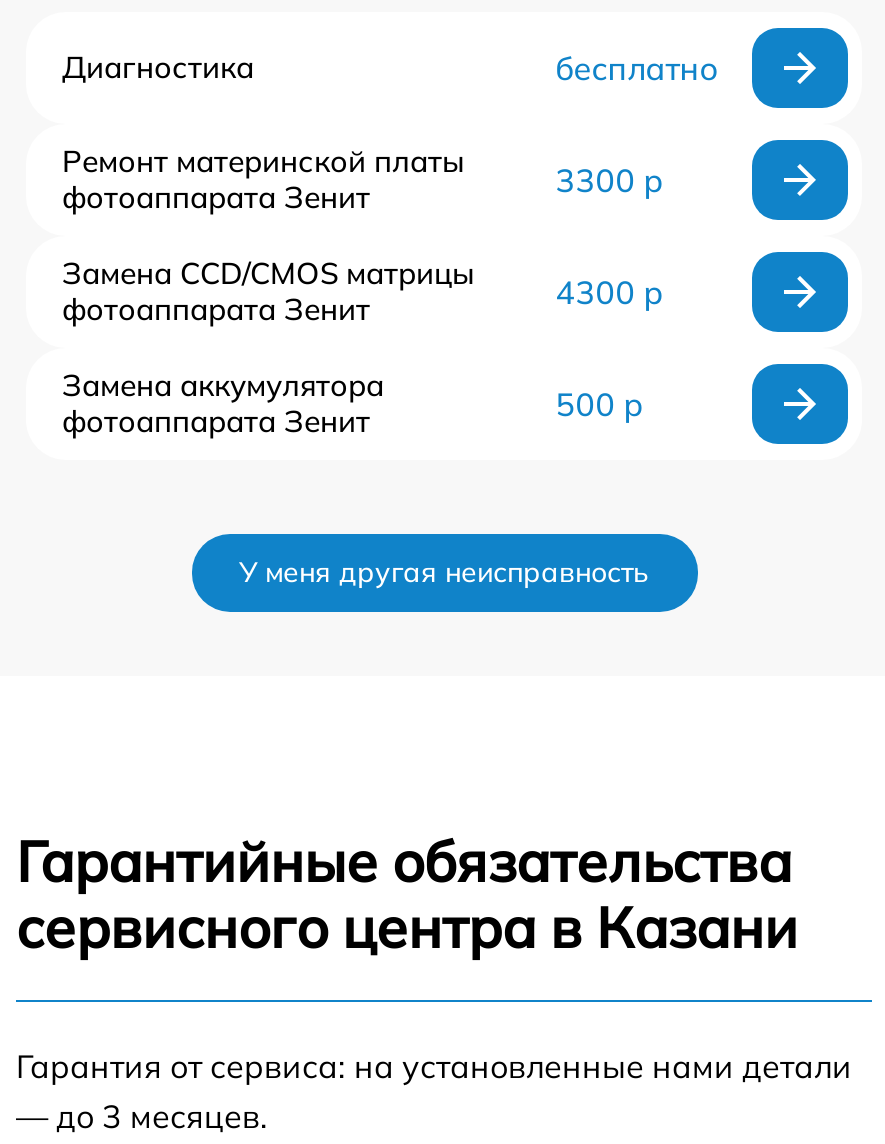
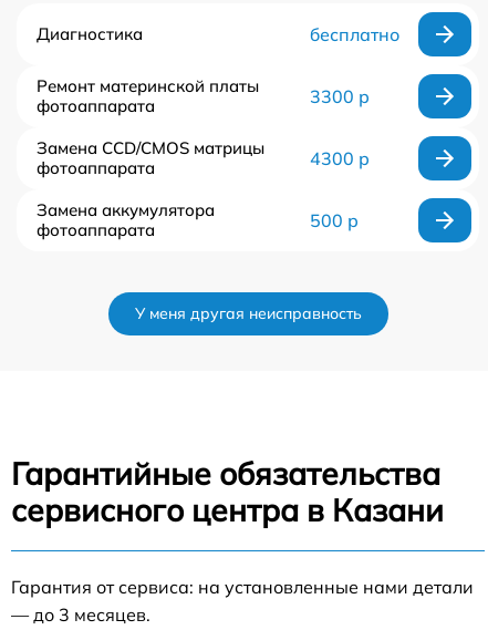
- фотоаппарата Зенит
+ фотоаппарата

- фотоаппарата Зенит
+ фотоаппарата

- фотоаппарата Зенит
+ фотоаппарата
